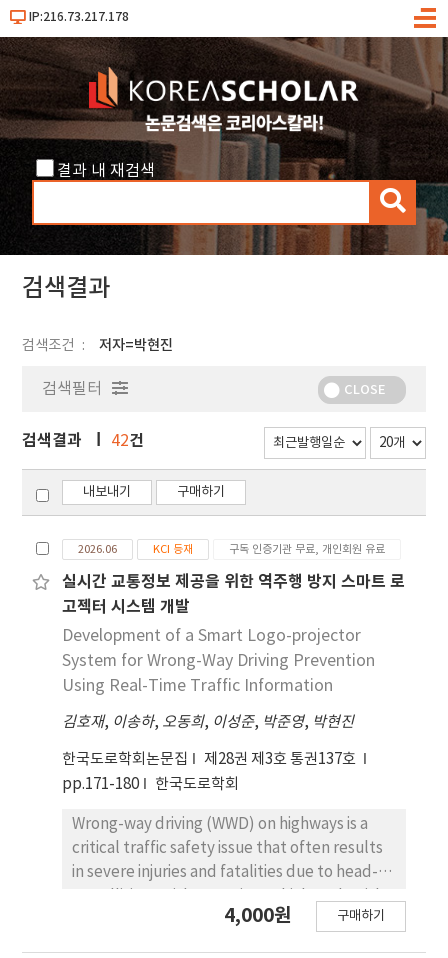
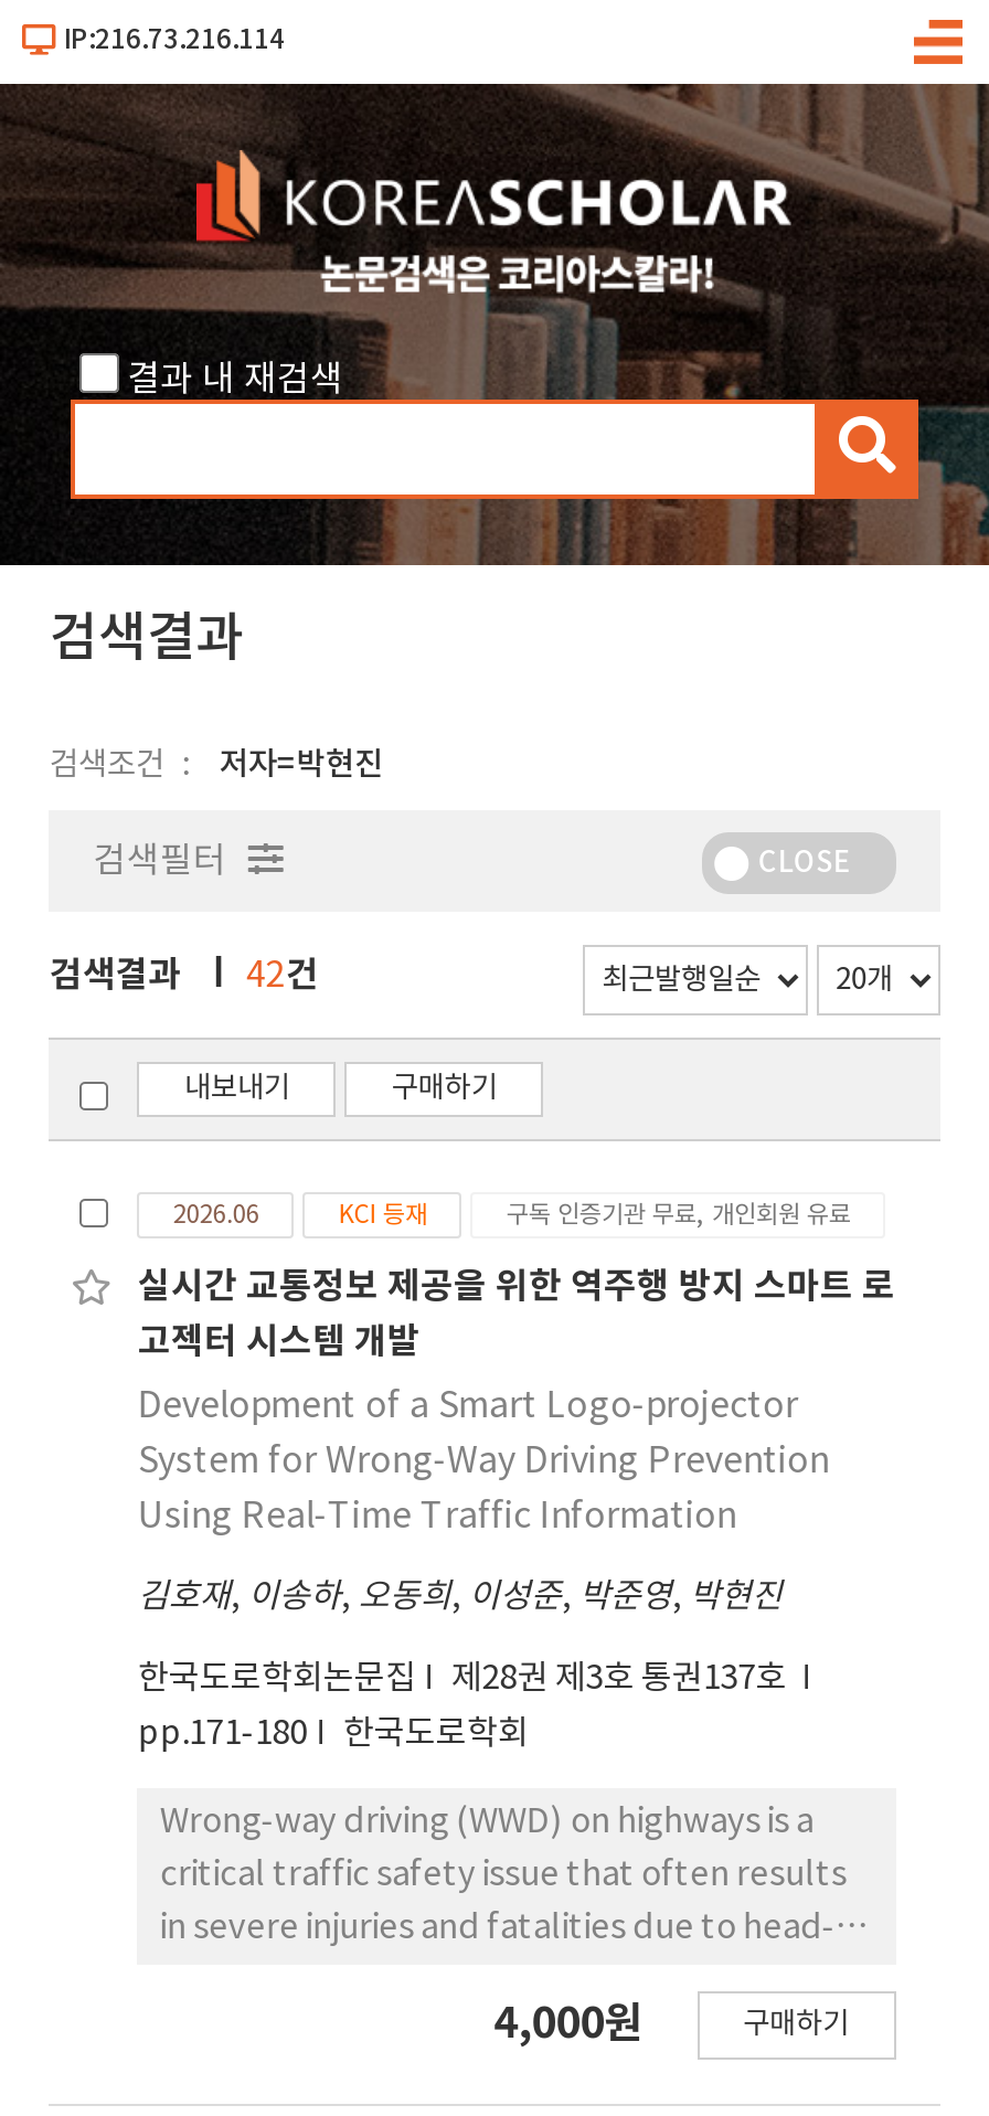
- IP:216.73.217.178
+ IP:216.73.216.114
